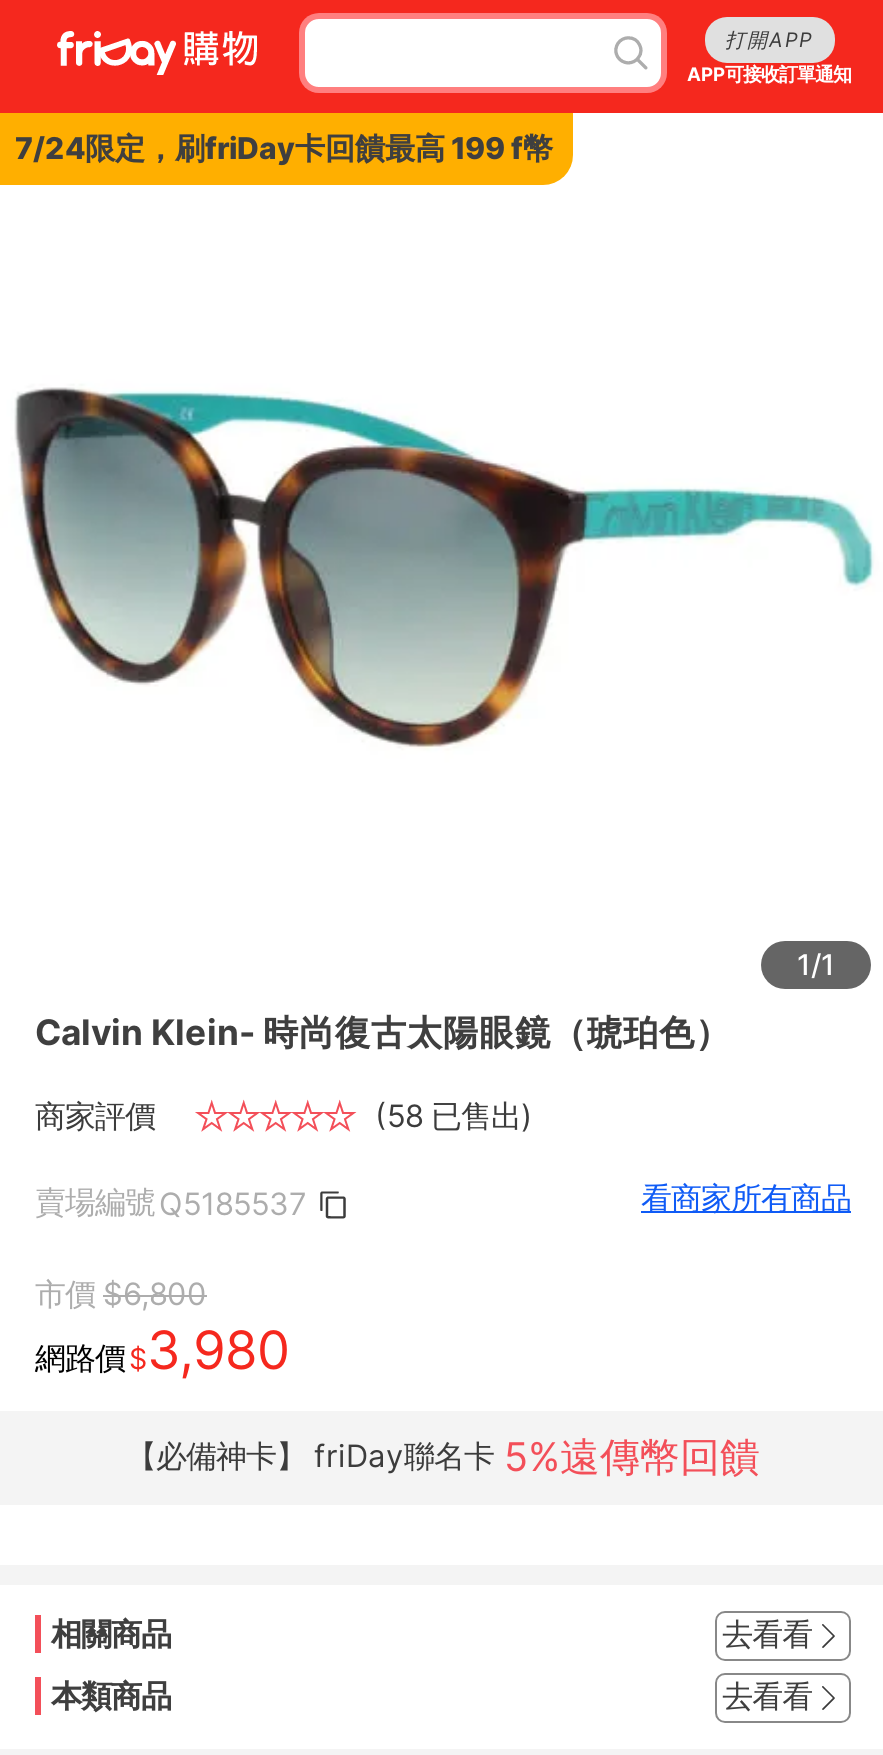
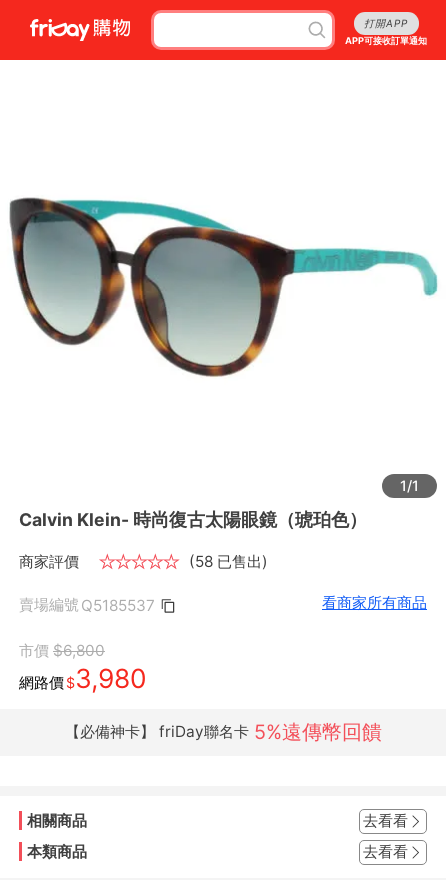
- 7/24限定，刷friDay卡回饋最高 199 f幣
